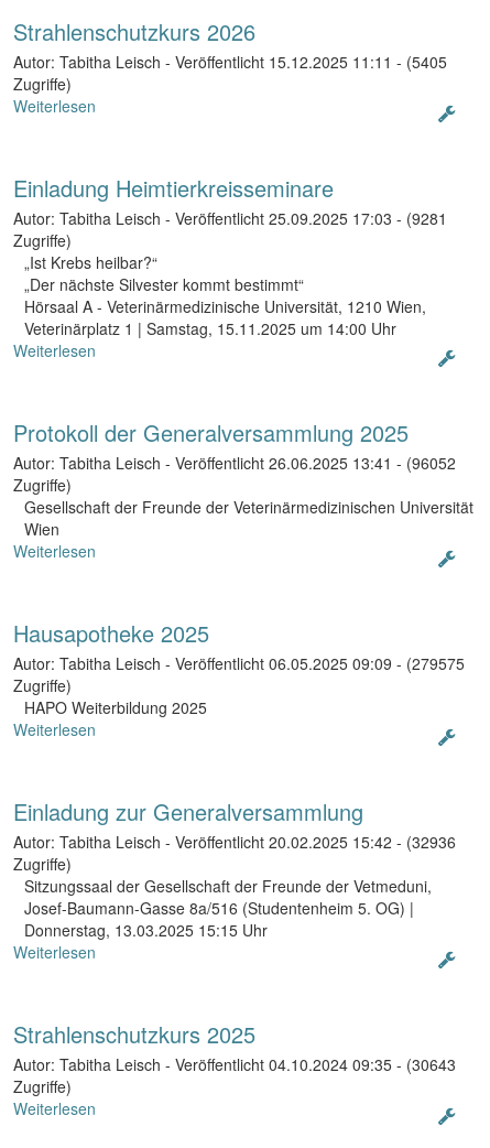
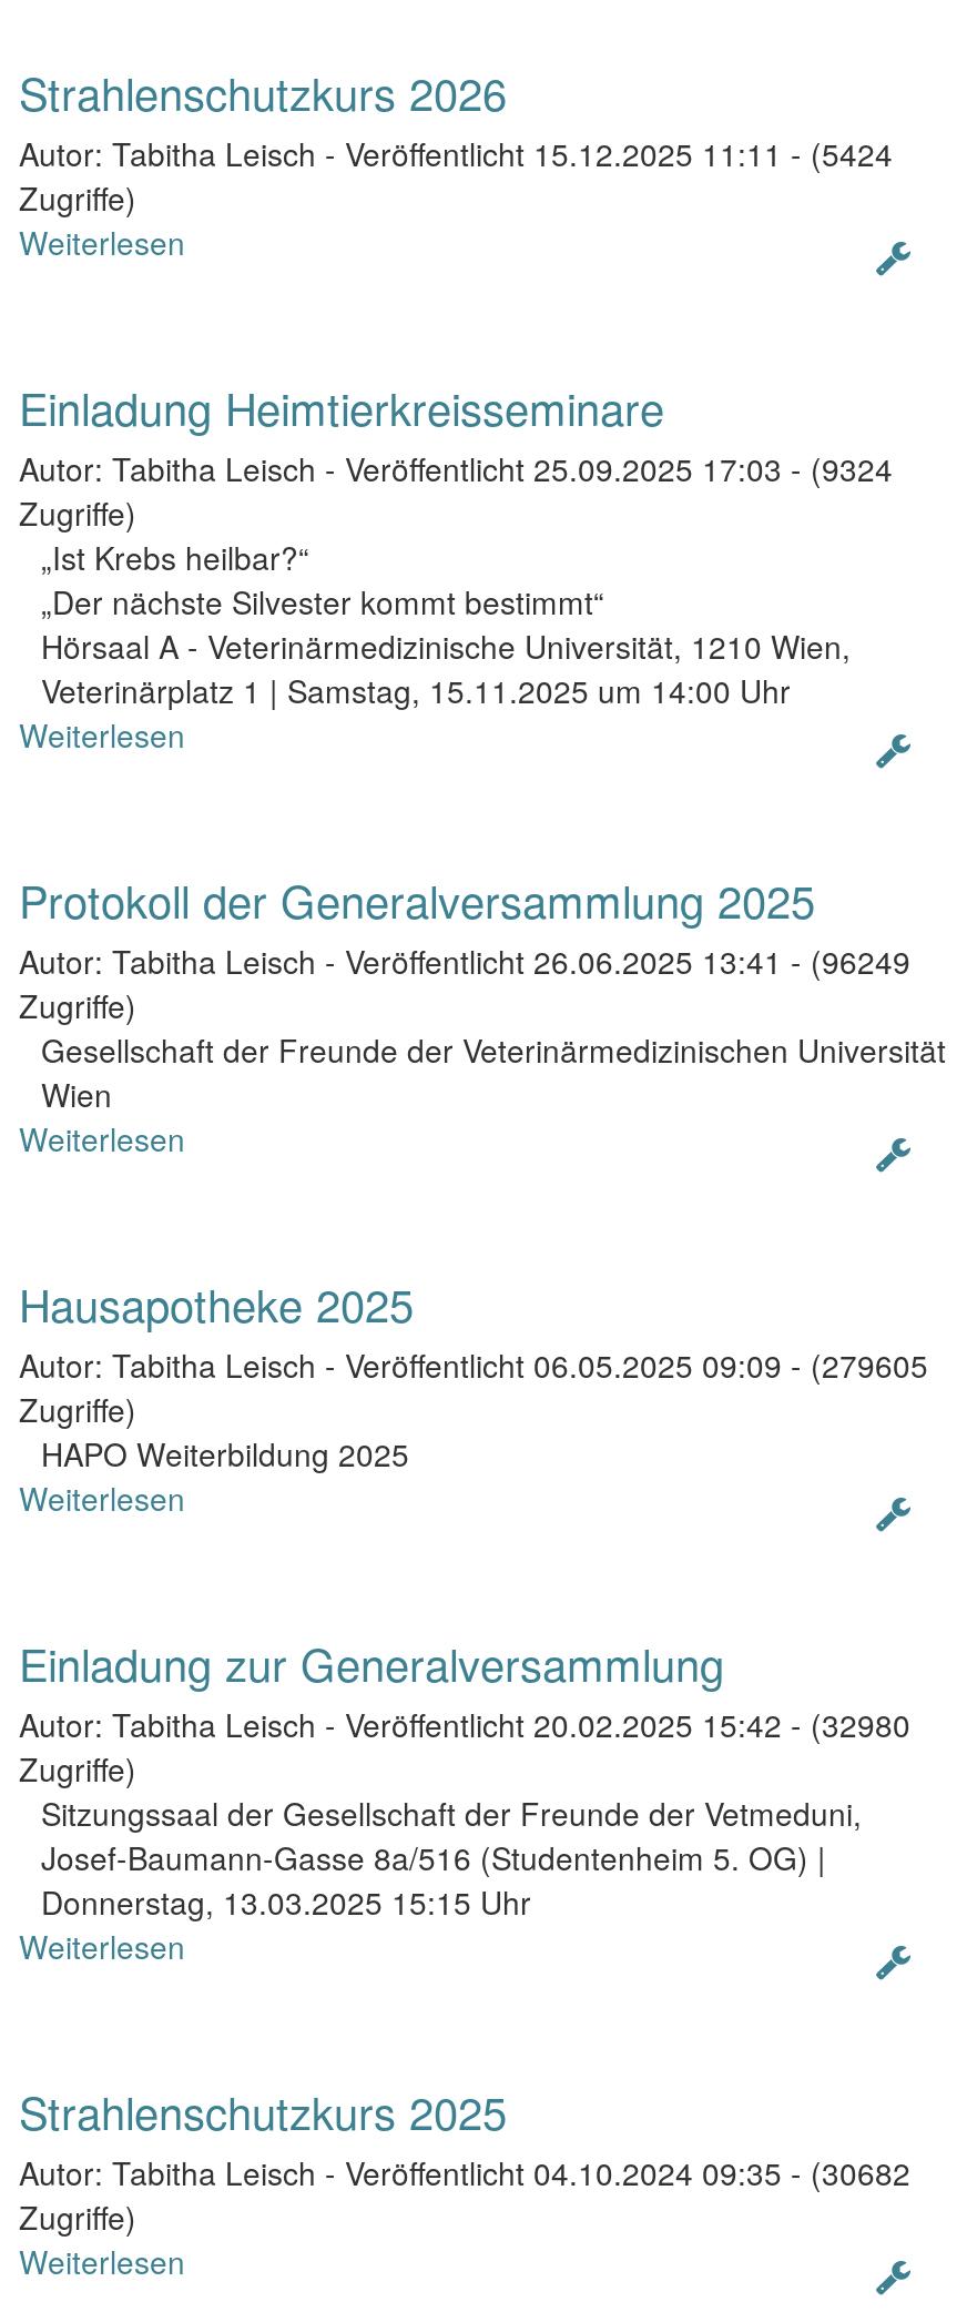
- Autor: Tabitha Leisch - Veröffentlicht 15.12.2025 11:11 - (5405
+ Autor: Tabitha Leisch - Veröffentlicht 15.12.2025 11:11 - (5424

- Autor: Tabitha Leisch - Veröffentlicht 25.09.2025 17:03 - (9281
+ Autor: Tabitha Leisch - Veröffentlicht 25.09.2025 17:03 - (9324

- Autor: Tabitha Leisch - Veröffentlicht 26.06.2025 13:41 - (96052
+ Autor: Tabitha Leisch - Veröffentlicht 26.06.2025 13:41 - (96249

- Autor: Tabitha Leisch - Veröffentlicht 06.05.2025 09:09 - (279575
+ Autor: Tabitha Leisch - Veröffentlicht 06.05.2025 09:09 - (279605

- Autor: Tabitha Leisch - Veröffentlicht 20.02.2025 15:42 - (32936
+ Autor: Tabitha Leisch - Veröffentlicht 20.02.2025 15:42 - (32980

- Autor: Tabitha Leisch - Veröffentlicht 04.10.2024 09:35 - (30643
+ Autor: Tabitha Leisch - Veröffentlicht 04.10.2024 09:35 - (30682
